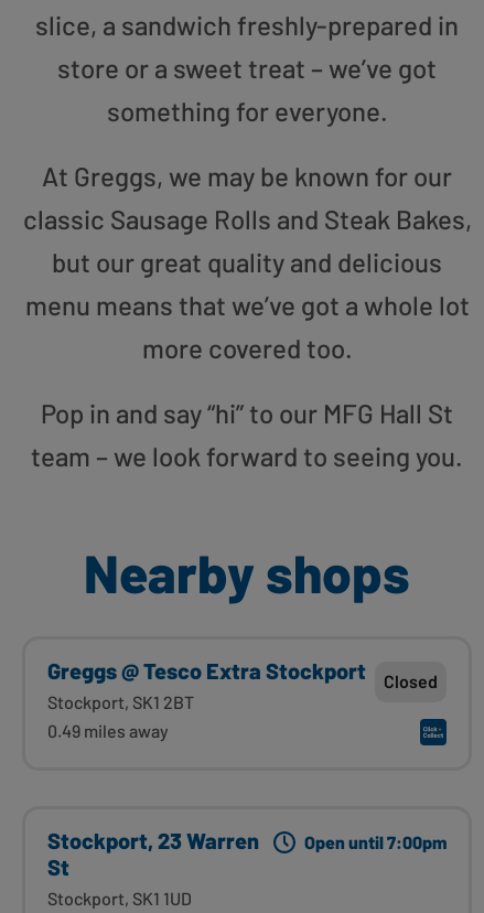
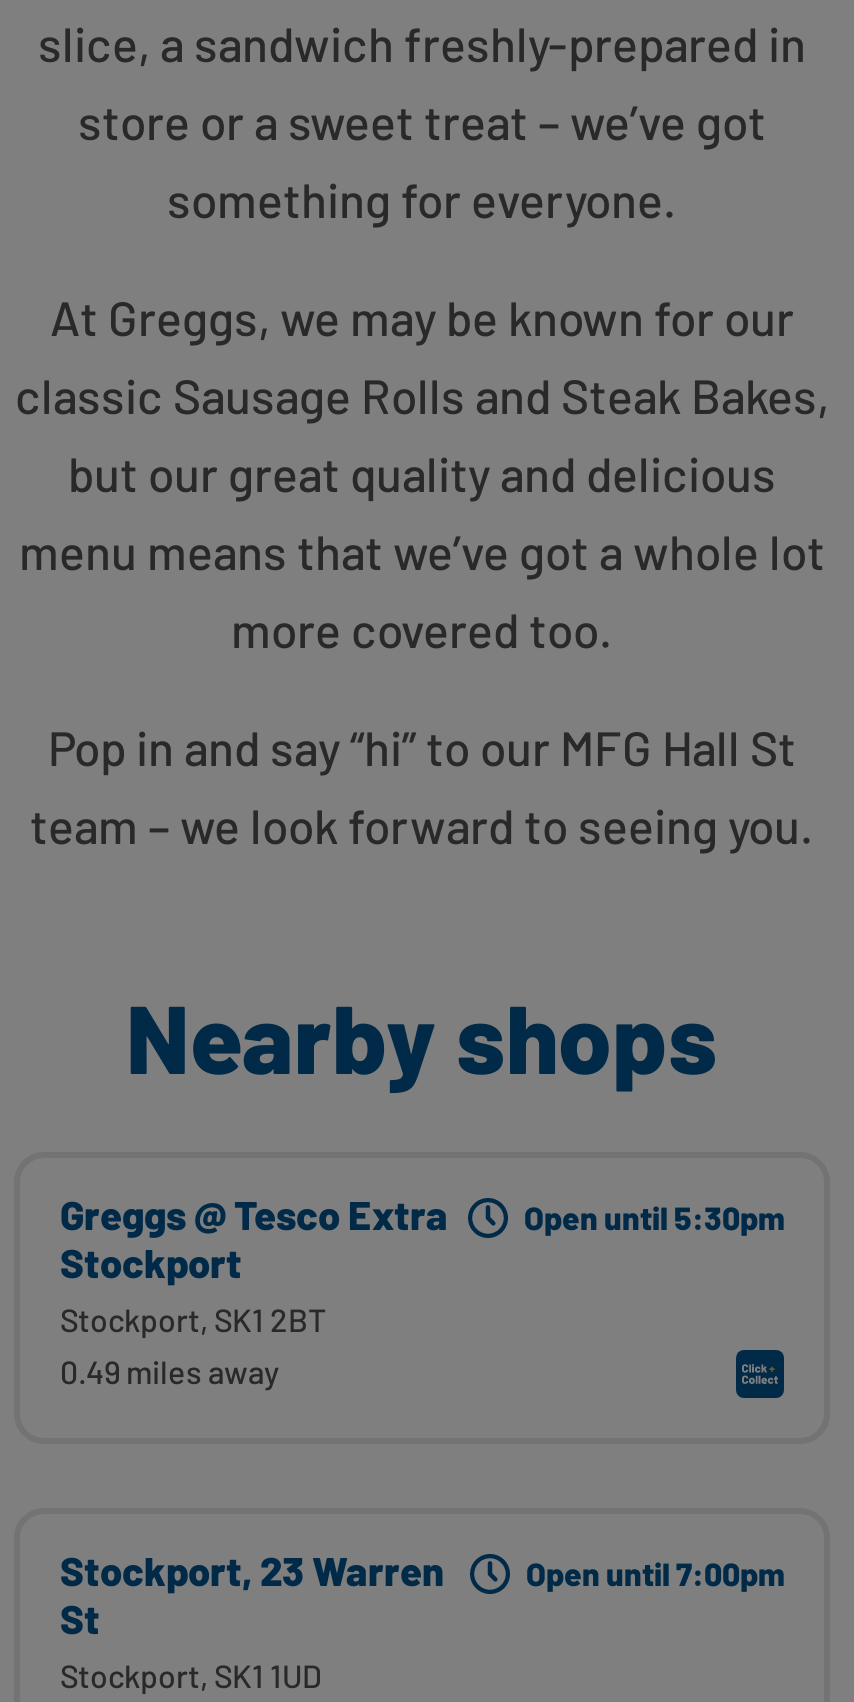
- Closed
+ Open until 5:30pm
